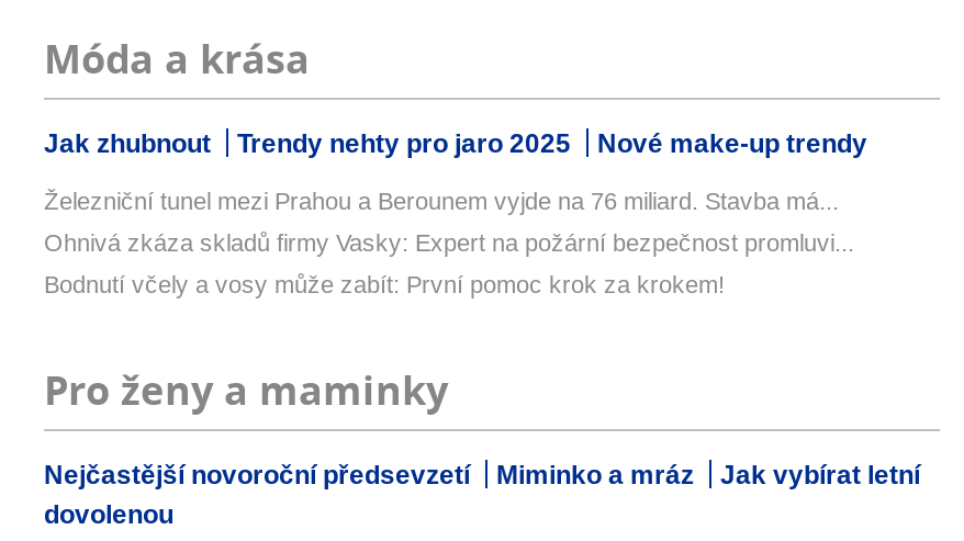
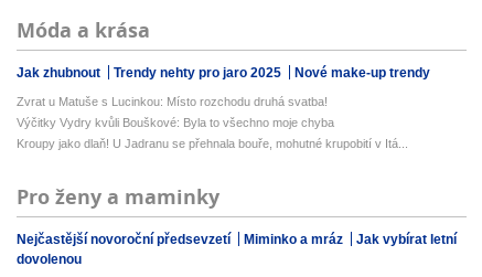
- Železniční tunel mezi Prahou a Berounem vyjde na 76 miliard. Stavba má...
+ Zvrat u Matuše s Lucinkou: Místo rozchodu druhá svatba!

- Ohnivá zkáza skladů firmy Vasky: Expert na požární bezpečnost promluvi...
+ Výčitky Vydry kvůli Bouškové: Byla to všechno moje chyba

- Bodnutí včely a vosy může zabít: První pomoc krok za krokem!
+ Kroupy jako dlaň! U Jadranu se přehnala bouře, mohutné krupobití v Itá...
